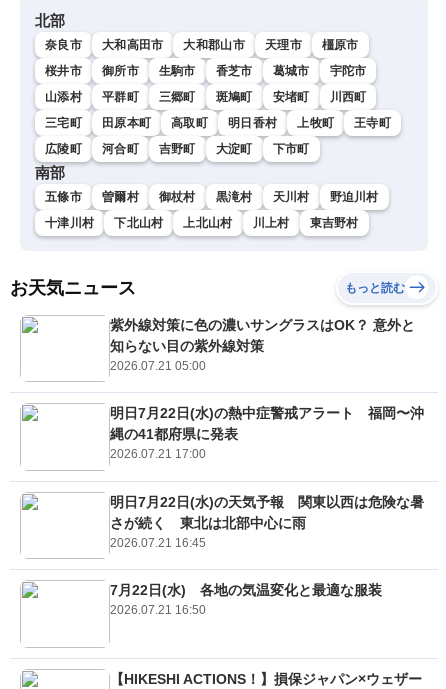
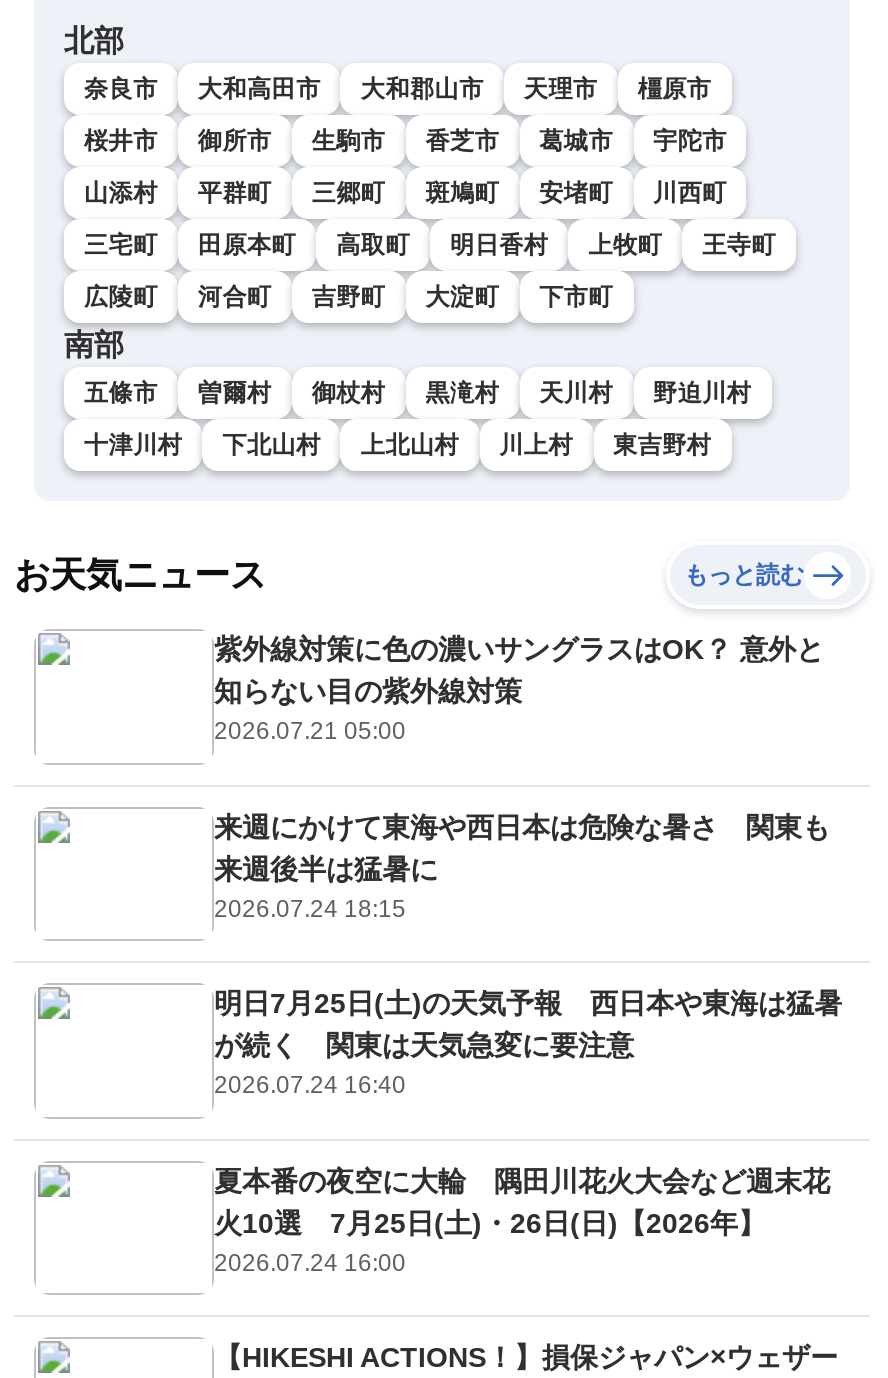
- 明日7月22日(水)の熱中症警戒アラート 福岡〜沖
- 縄の41都府県に発表
- 2026.07.21 17:00
+ 来週にかけて東海や西日本は危険な暑さ 関東も
+ 来週後半は猛暑に
+ 2026.07.24 18:15

- 明日7月22日(水)の天気予報 関東以西は危険な暑
- さが続く 東北は北部中心に雨
- 2026.07.21 16:45
+ 明日7月25日(土)の天気予報 西日本や東海は猛暑
+ が続く 関東は天気急変に要注意
+ 2026.07.24 16:40

- 7月22日(水) 各地の気温変化と最適な服装
- 2026.07.21 16:50
+ 夏本番の夜空に大輪 隅田川花火大会など週末花
+ 火10選 7月25日(土)・26日(日)【2026年】
+ 2026.07.24 16:00
